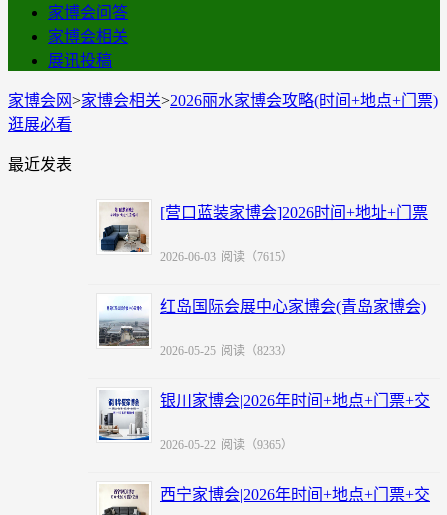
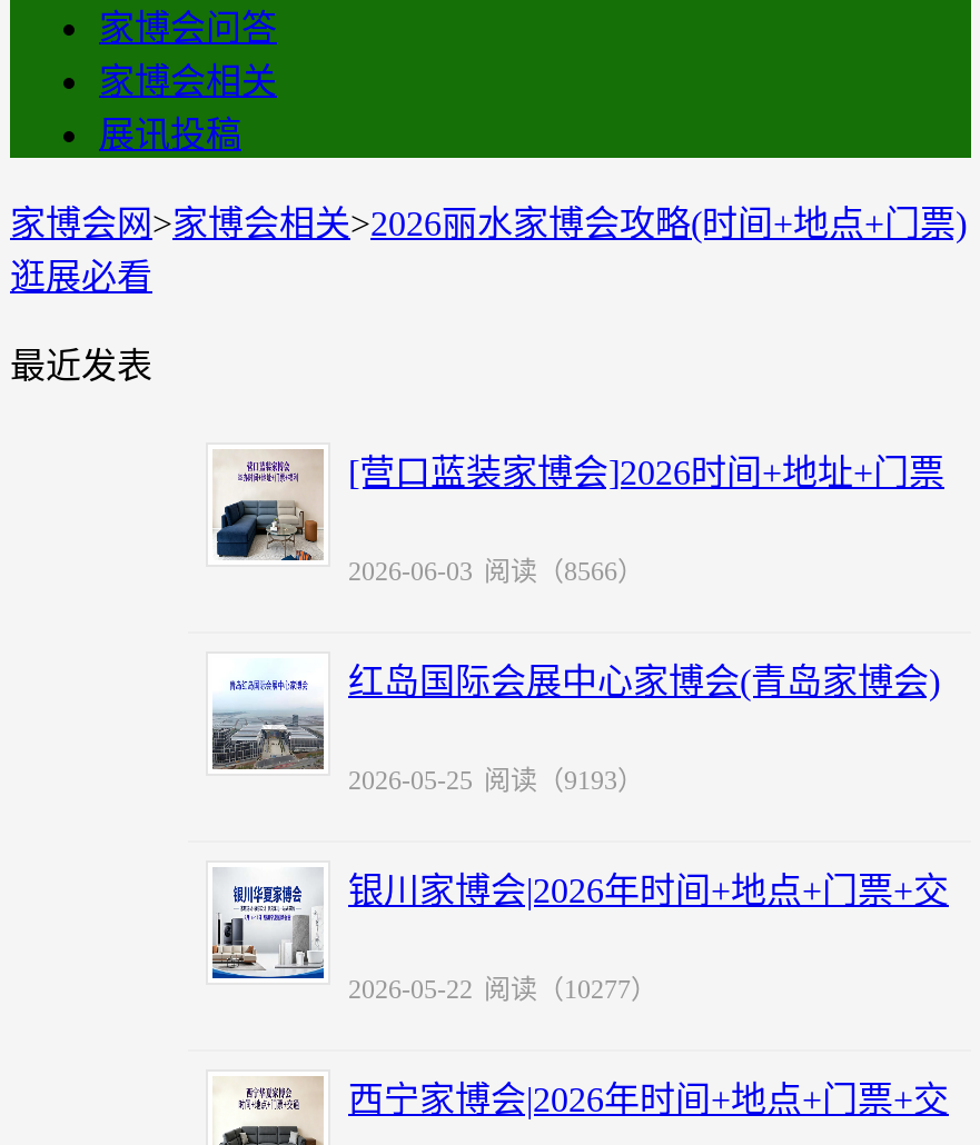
- 2026-06-03 阅读（7615）
+ 2026-06-03 阅读（8566）

- 2026-05-25 阅读（8233）
+ 2026-05-25 阅读（9193）

- 2026-05-22 阅读（9365）
+ 2026-05-22 阅读（10277）
